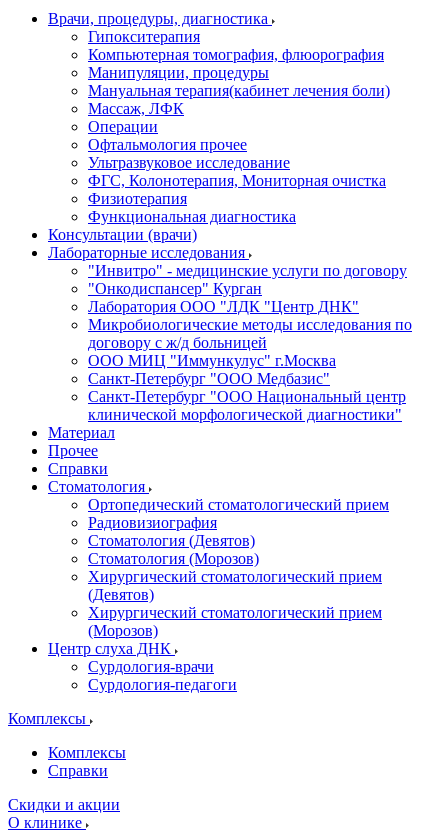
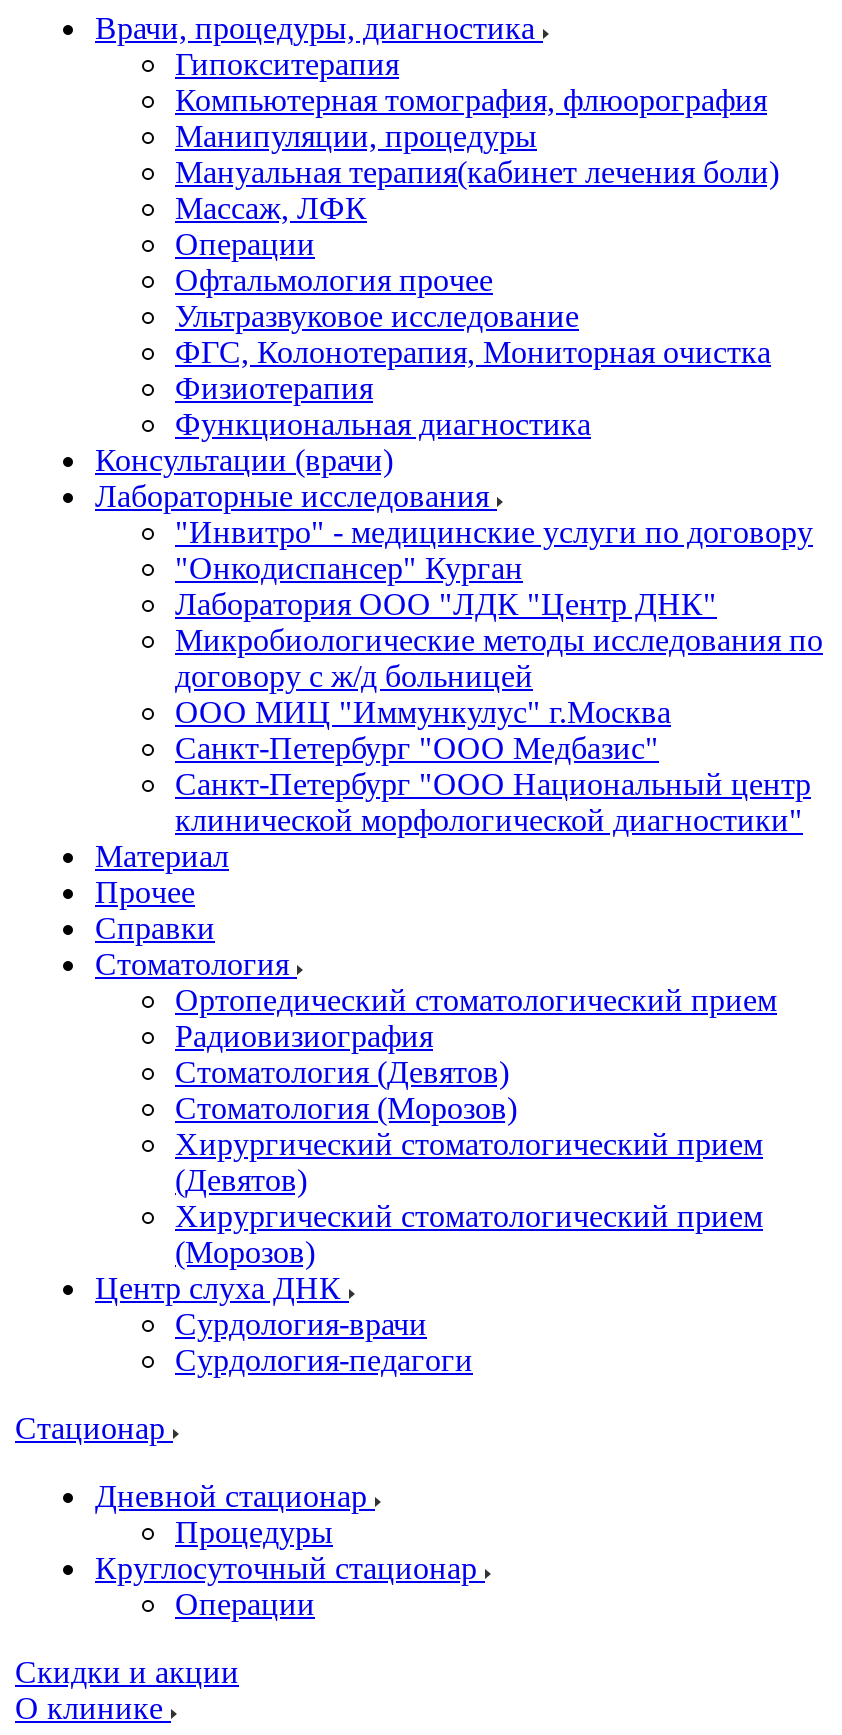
- Комплексы
+ Стационар

- Комплексы
- Справки
+ Дневной стационар
+ Процедуры
+ Круглосуточный стационар
+ Операции
